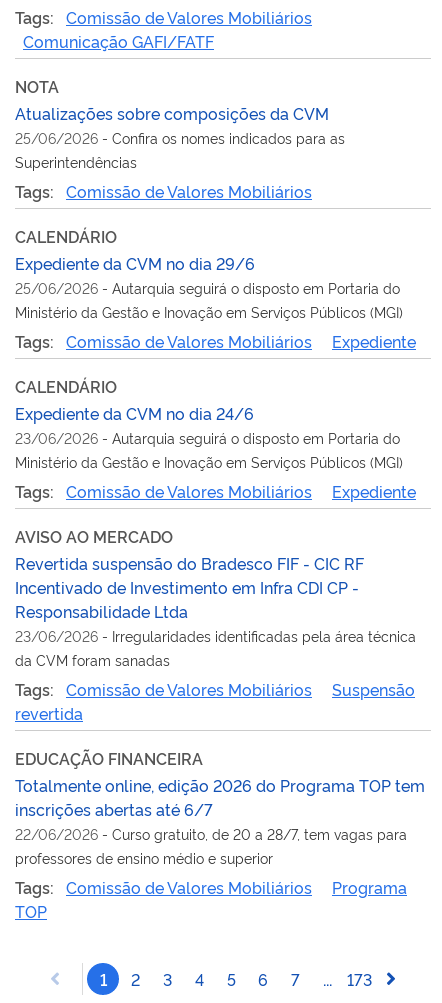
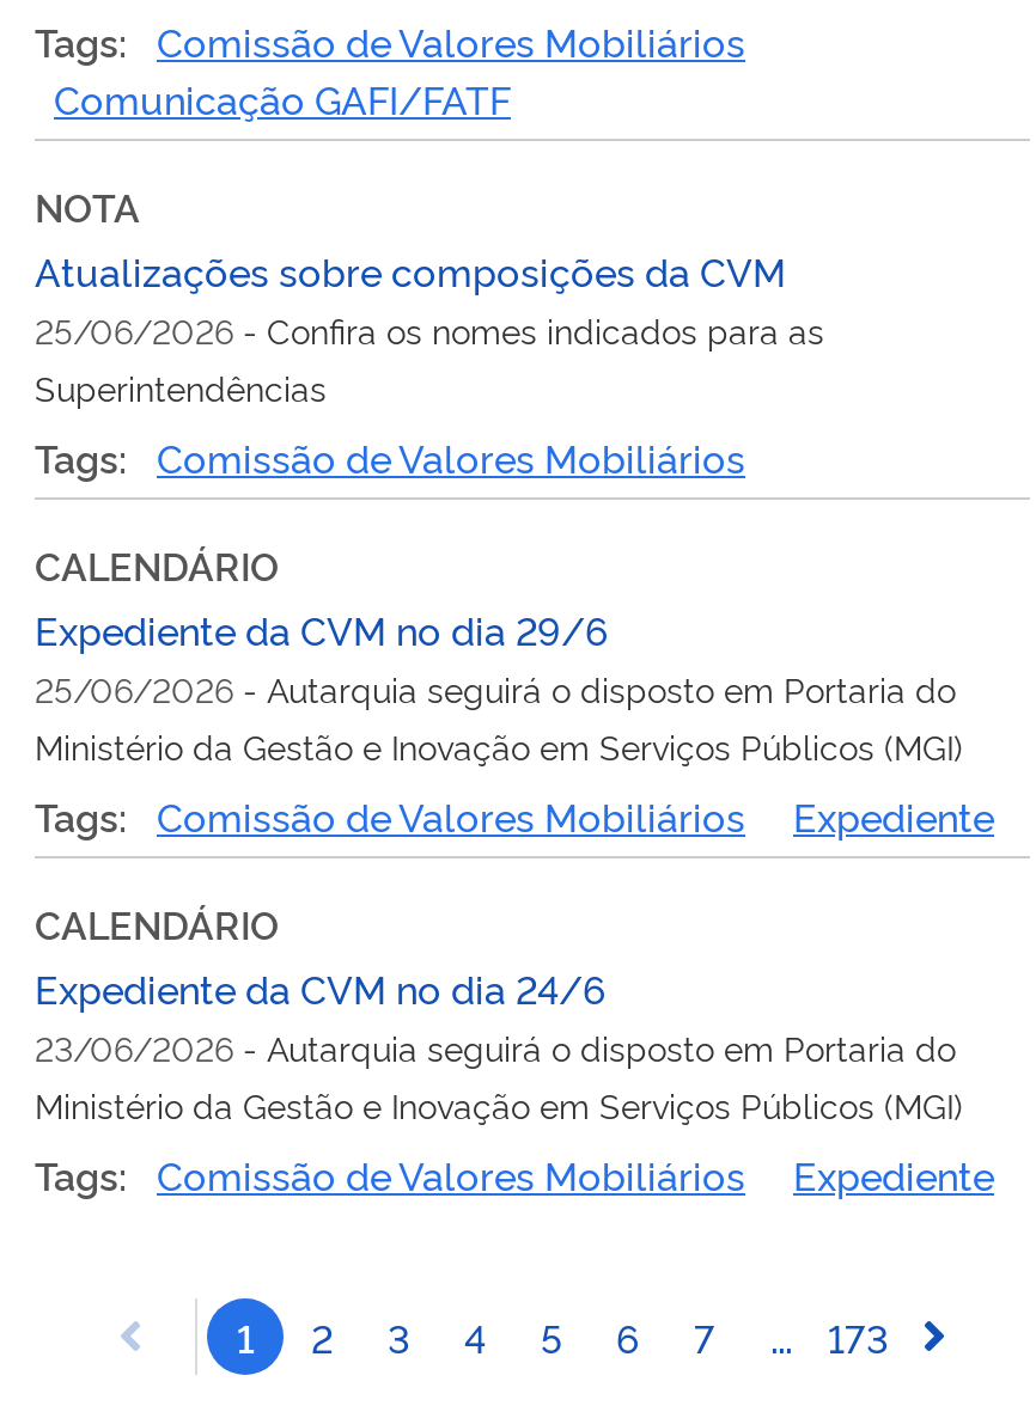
- AVISO AO MERCADO
- Revertida suspensão do Bradesco FIF - CIC RF
- Incentivado de Investimento em Infra CDI CP -
- Responsabilidade Ltda
- 23/06/2026 - Irregularidades identificadas pela área técnica
- da CVM foram sanadas
- Tags: Comissão de Valores Mobiliários
- Suspensão
- revertida
- EDUCAÇÃO FINANCEIRA
- Totalmente online, edição 2026 do Programa TOP tem
- inscrições abertas até 6/7
- 22/06/2026 - Curso gratuito, de 20 a 28/7, tem vagas para
- professores de ensino médio e superior
- Tags: Comissão de Valores Mobiliários
- Programa
- TOP
